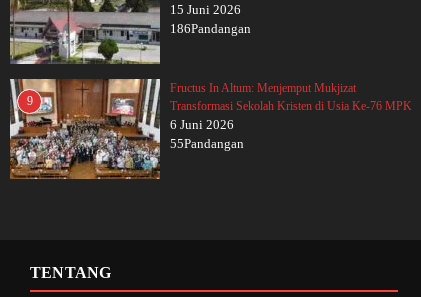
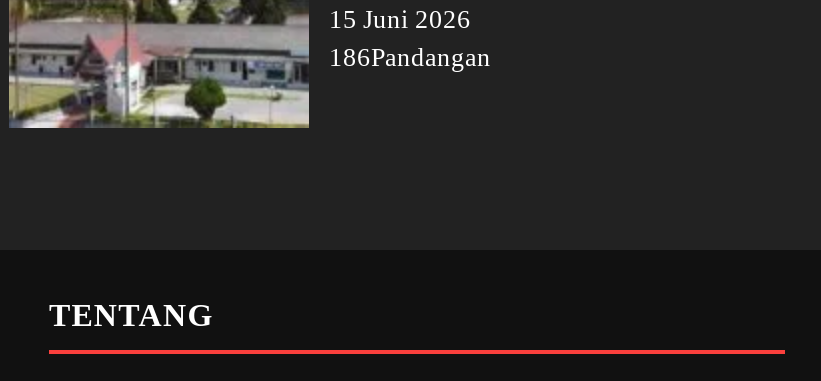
- [image]
- 9

- Fructus In Altum: Menjemput Mukjizat
- Transformasi Sekolah Kristen di Usia Ke-76 MPK
- 6 Juni 2026
- 55Pandangan
